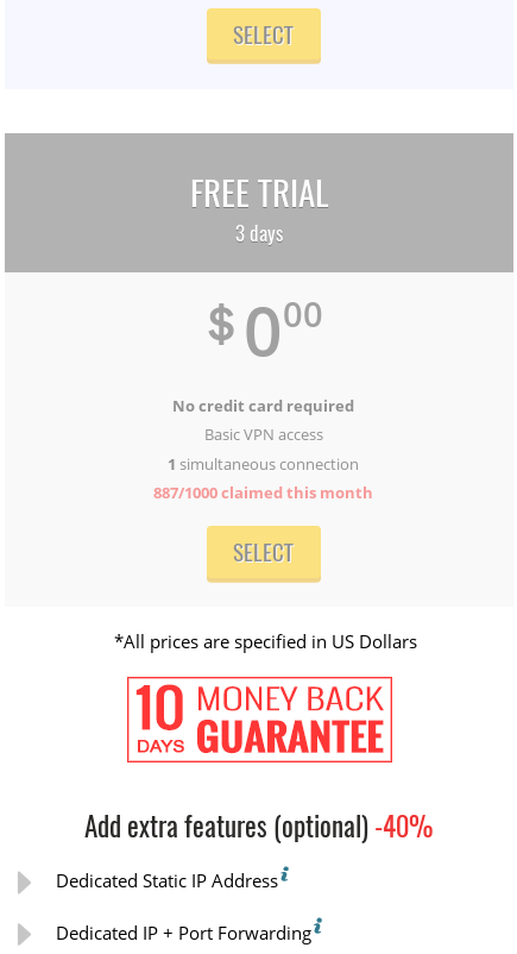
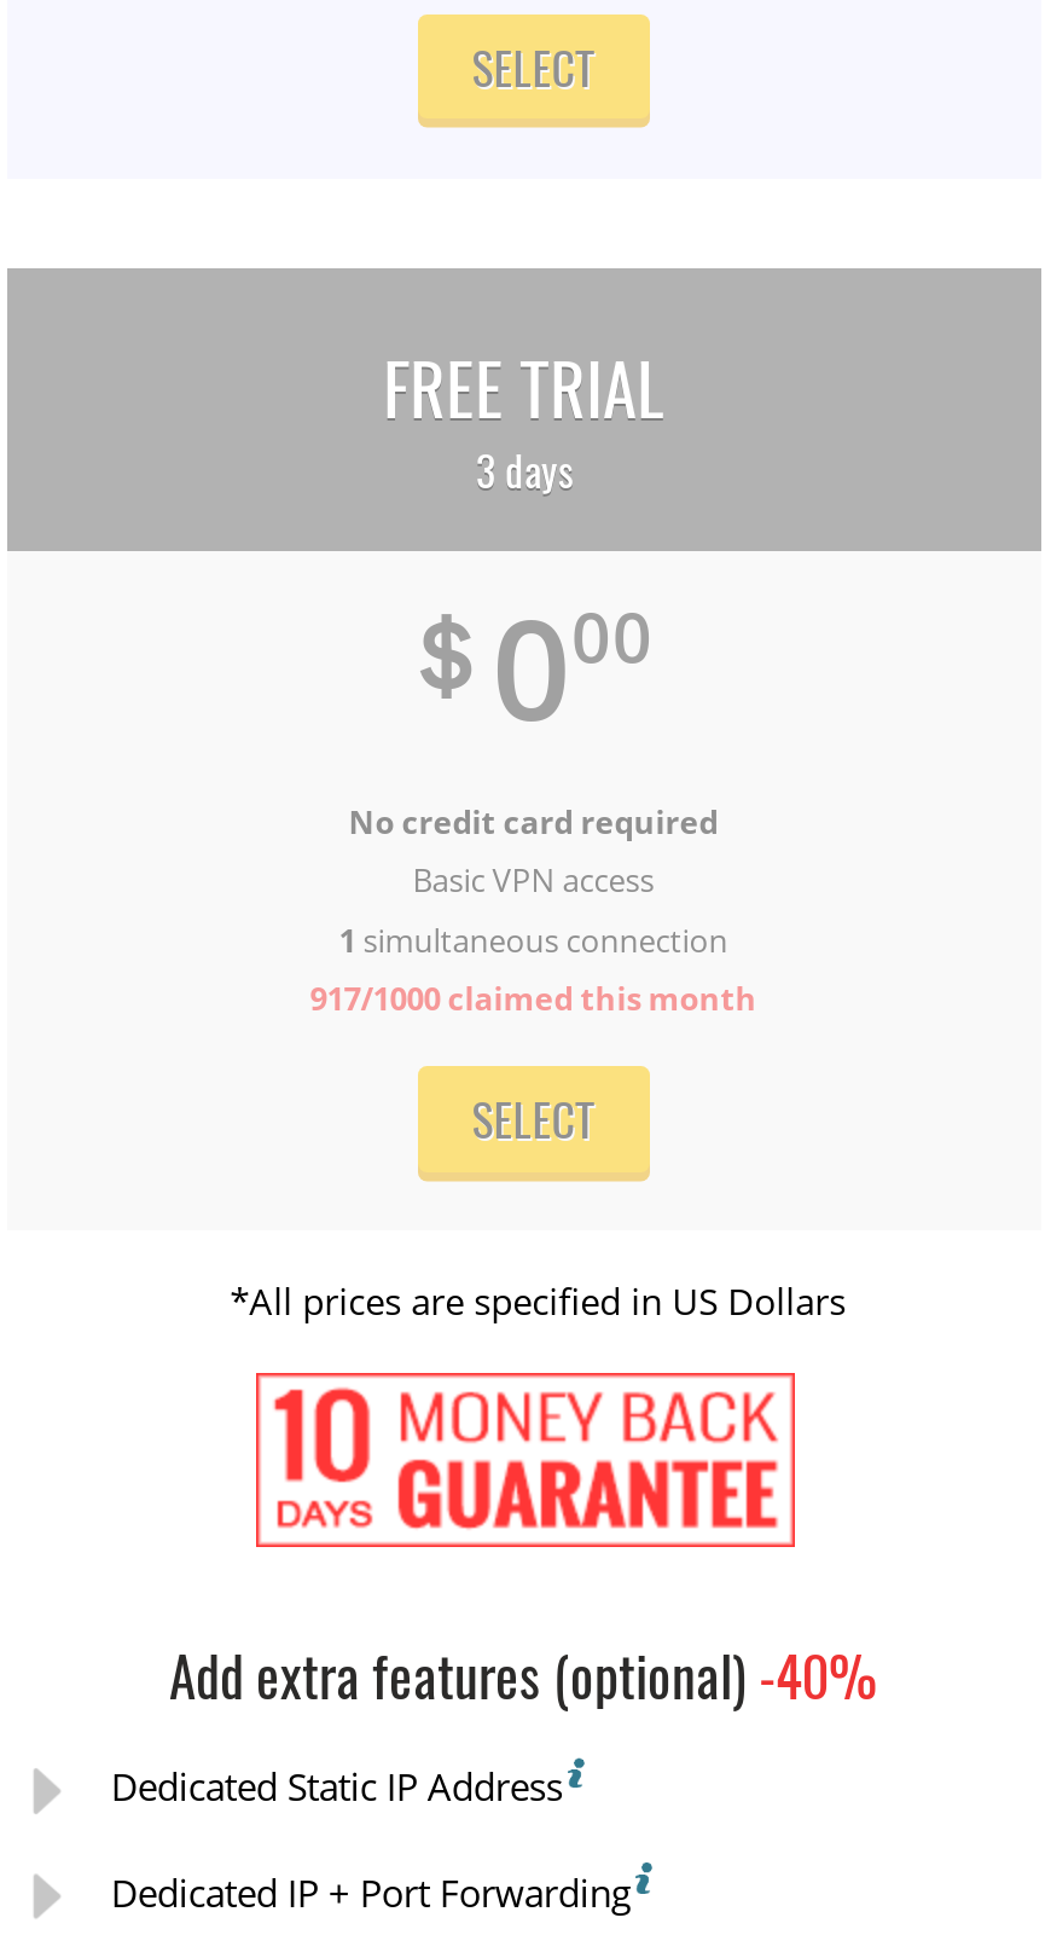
- 887/1000 claimed this month
+ 917/1000 claimed this month
